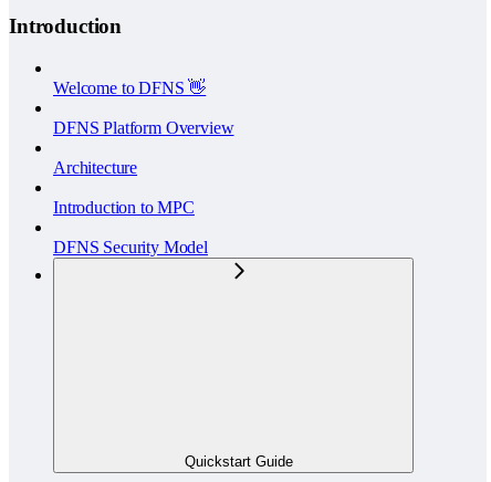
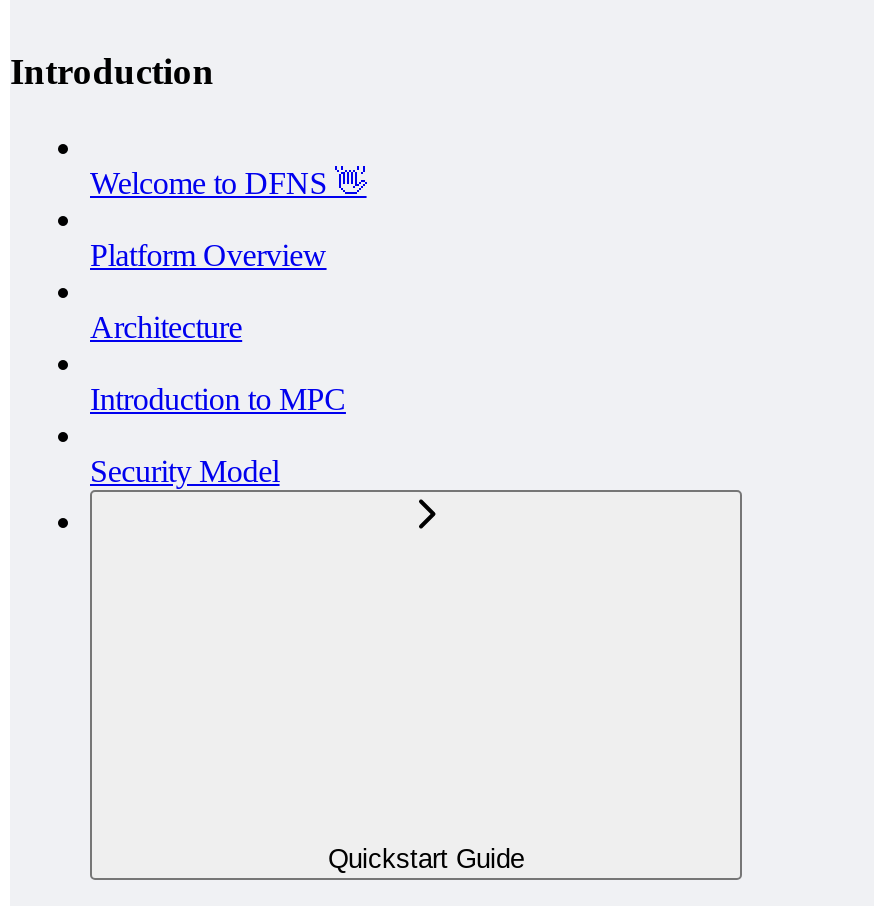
- DFNS Platform Overview
+ Platform Overview

- DFNS Security Model
+ Security Model
